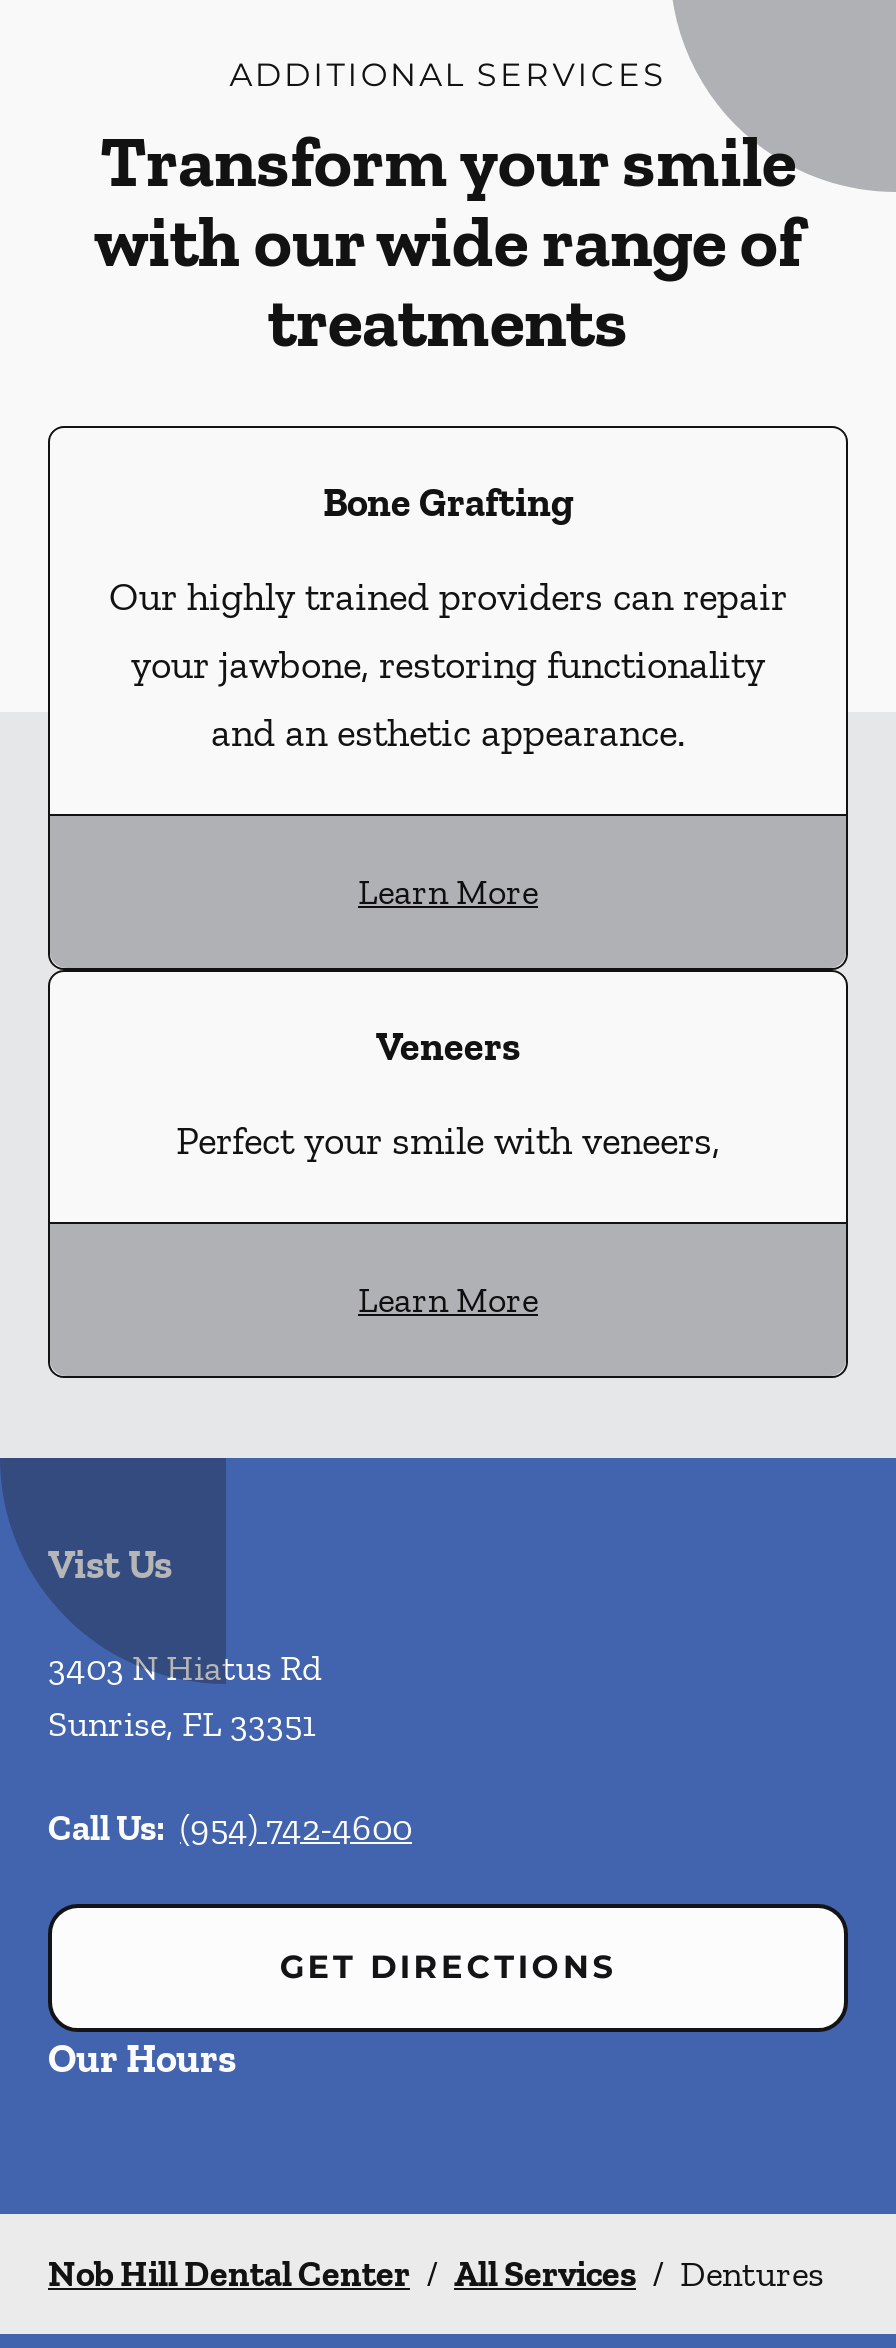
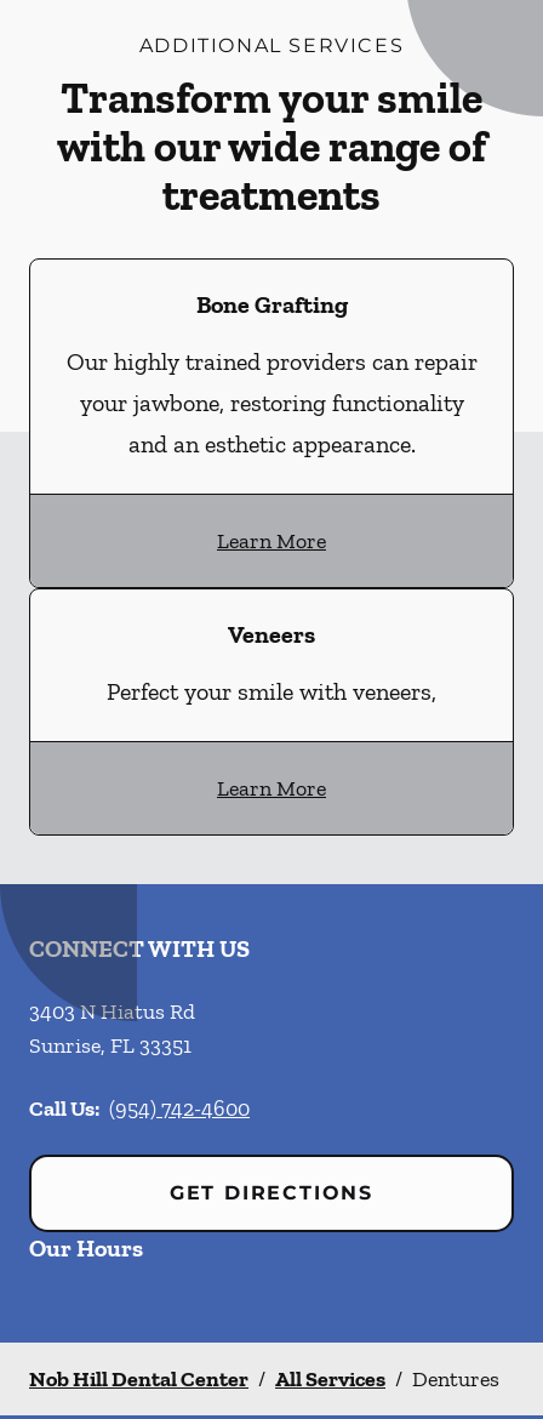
- Vist Us
+ CONNECT WITH US
